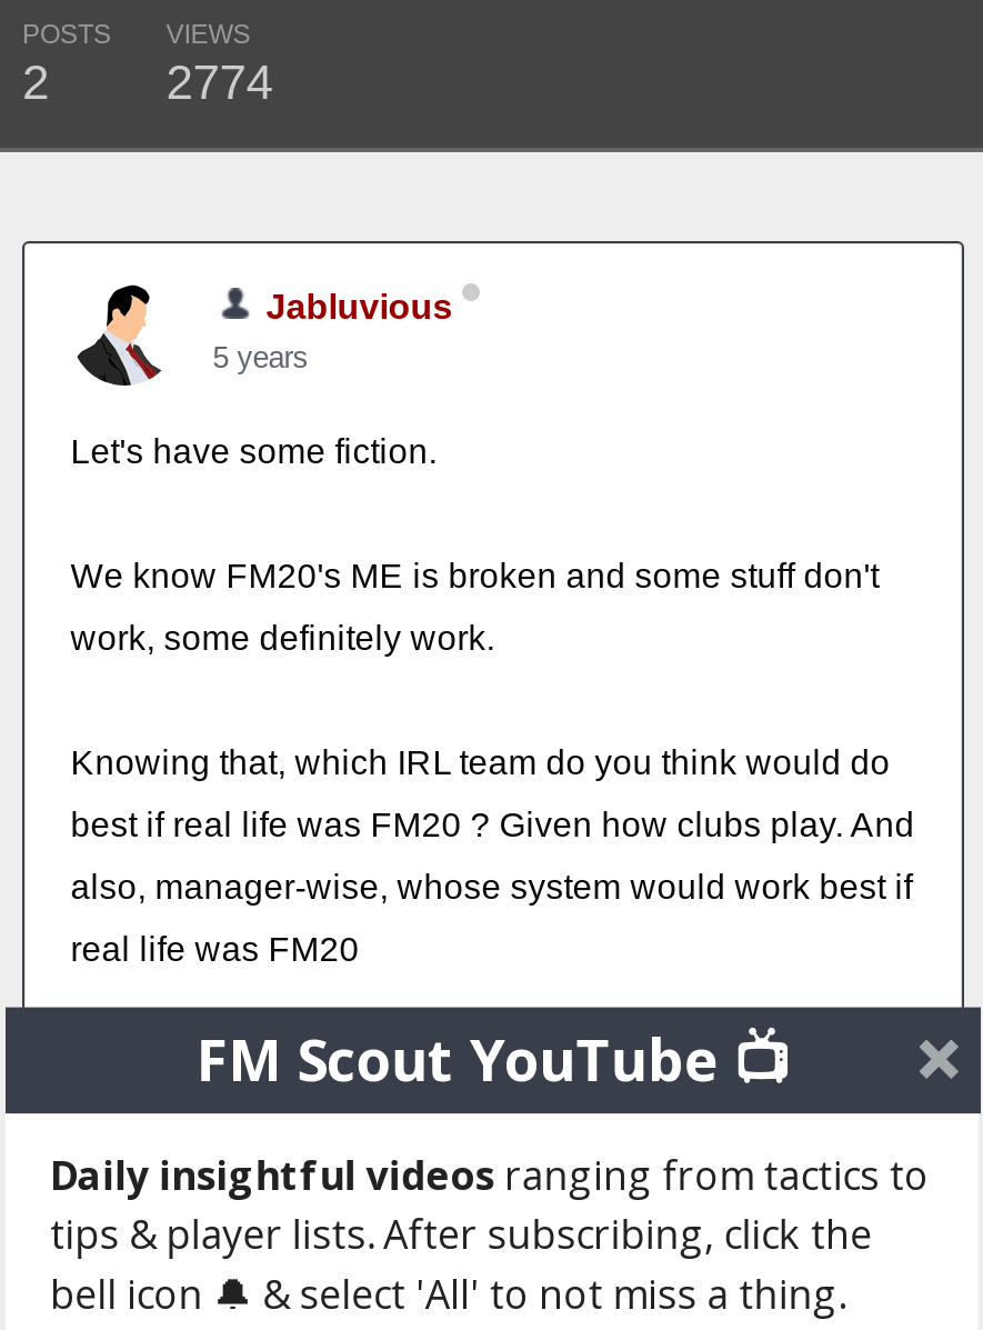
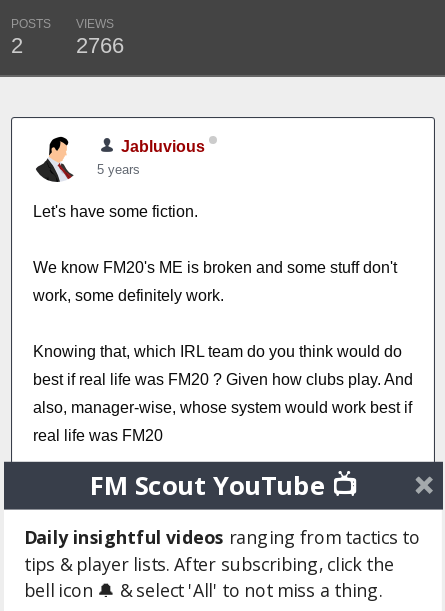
- 2774
+ 2766
